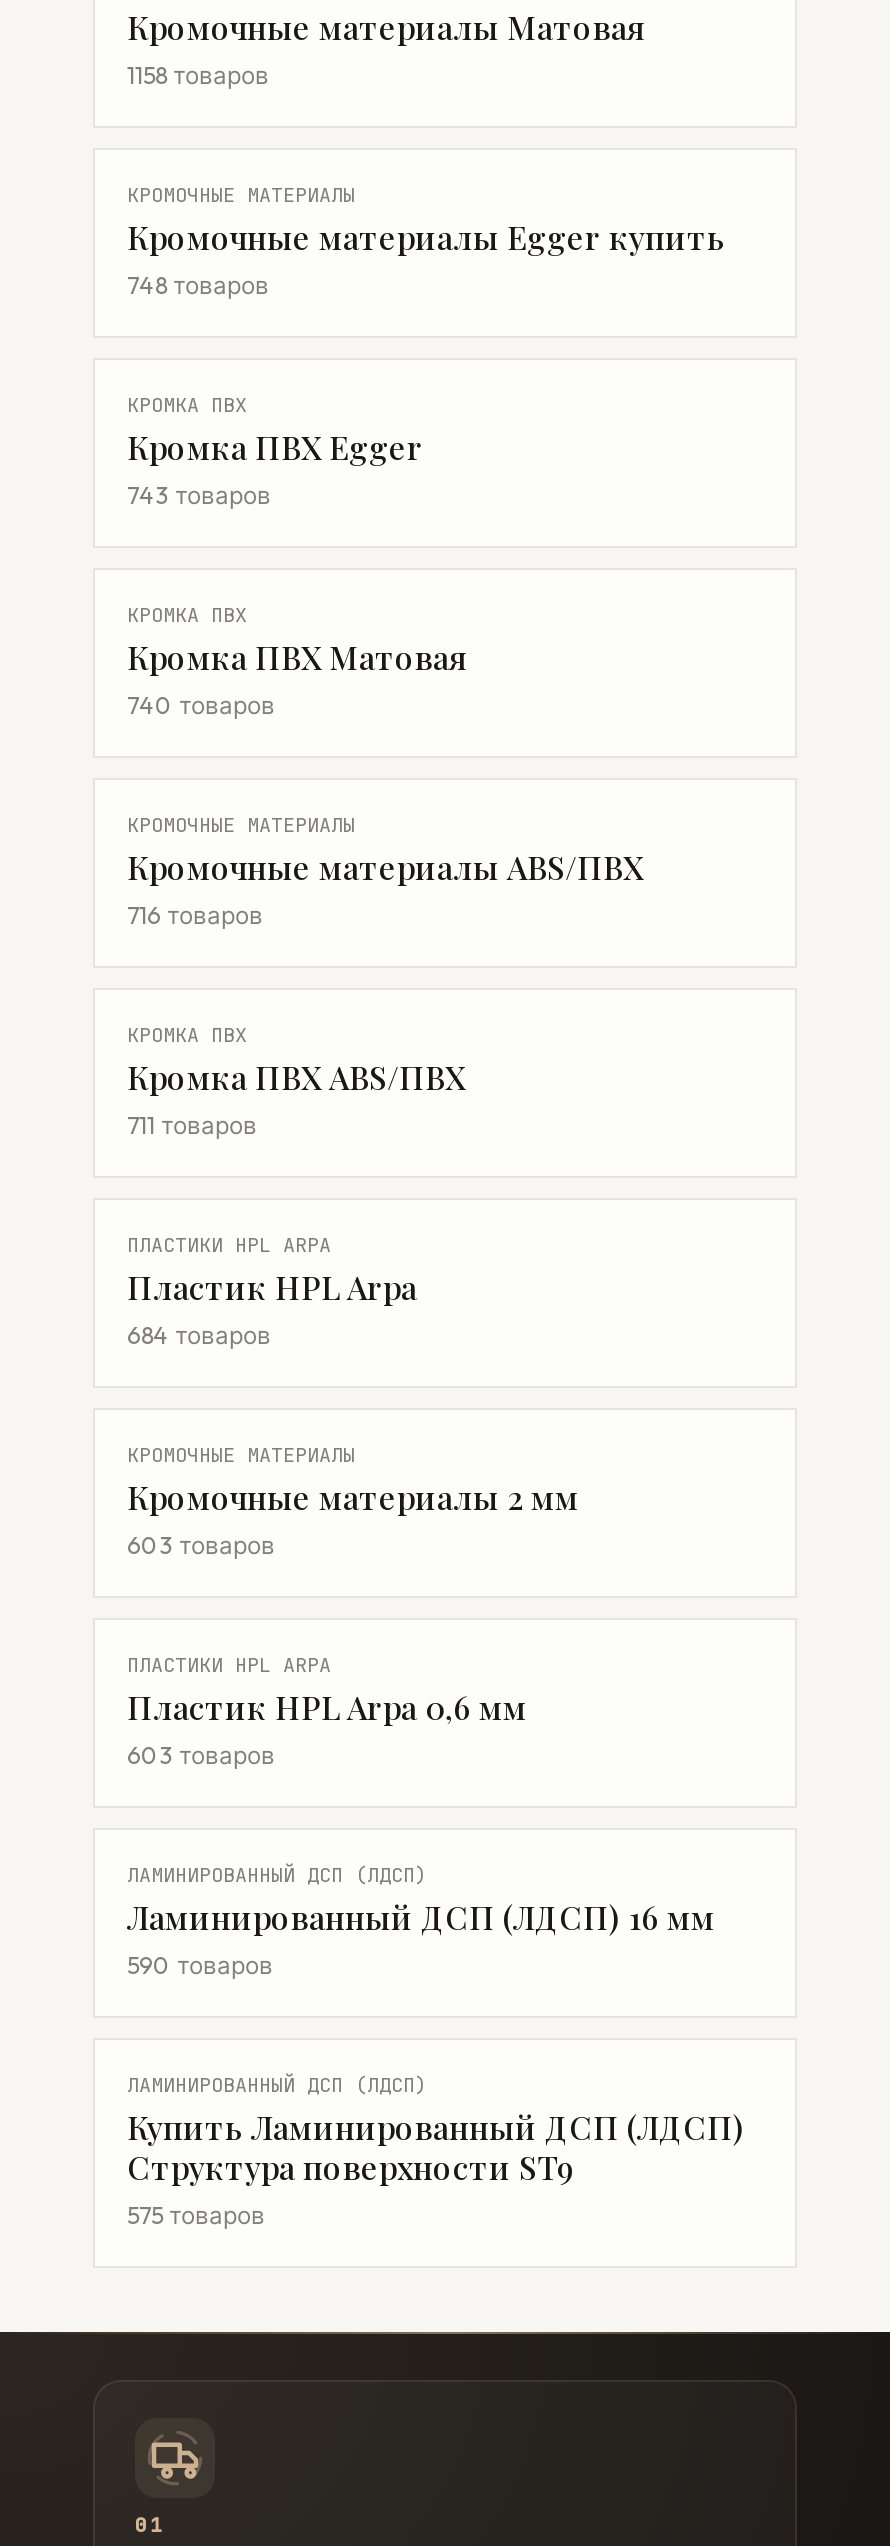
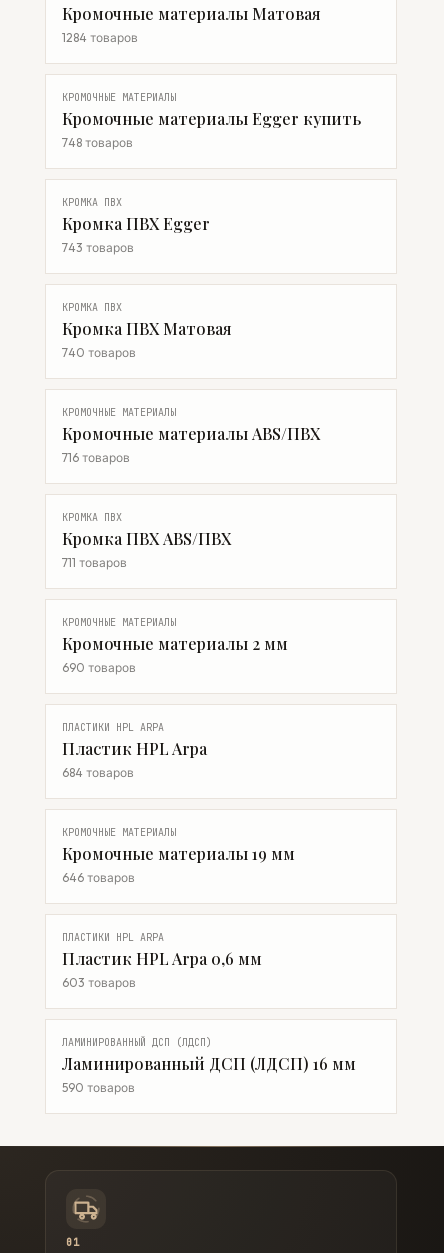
- 1158 товаров
+ 1284 товаров

+ КРОМОЧНЫЕ МАТЕРИАЛЫ
+ 690 товаров

moved down: ПЛАСТИКИ HPL ARPA | 684 товаров | КРОМОЧНЫЕ МАТЕРИАЛЫ

moved up: Кромочные материалы 2 мм

+ Кромочные материалы 19 мм

- 603 товаров
+ 646 товаров

moved down: ПЛАСТИКИ HPL ARPA | 603 товаров | ЛАМИНИРОВАННЫЙ ДСП (ЛДСП) | Ламинированный ДСП (ЛДСП) 16 мм | 590 товаров

- ЛАМИНИРОВАННЫЙ ДСП (ЛДСП)
- Купить Ламинированный ДСП (ЛДСП)
- Структура поверхности ST9
- 575 товаров
